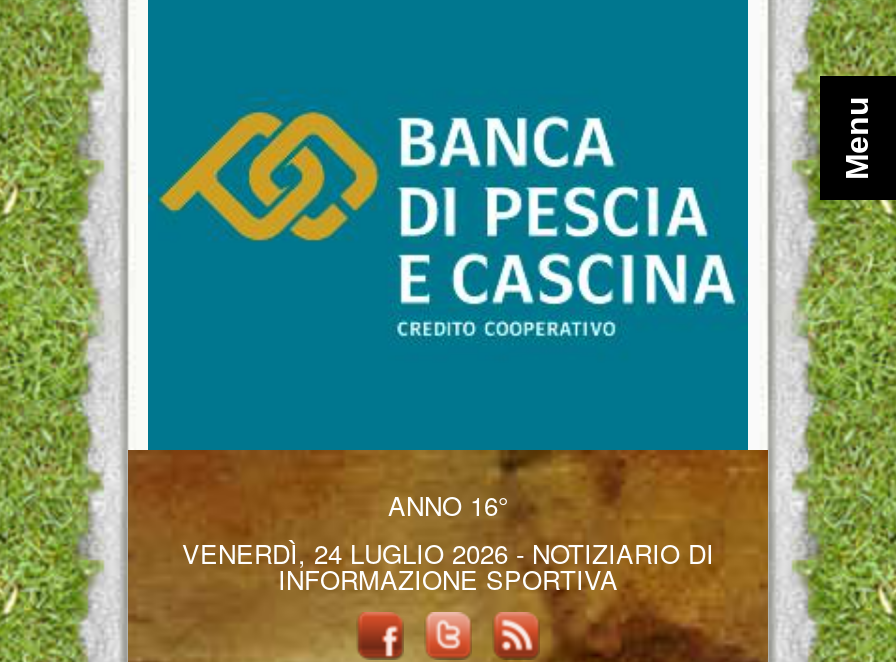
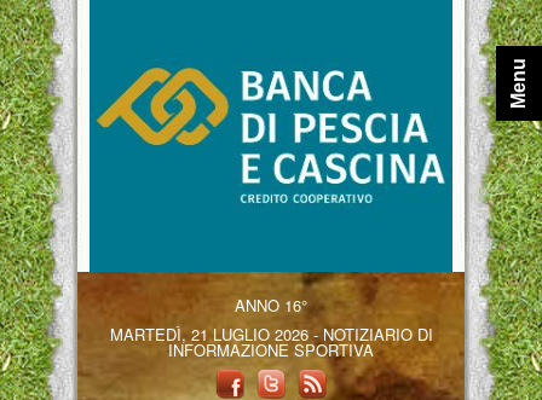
- VENERDÌ, 24 LUGLIO 2026 - NOTIZIARIO DI
+ MARTEDÌ, 21 LUGLIO 2026 - NOTIZIARIO DI
